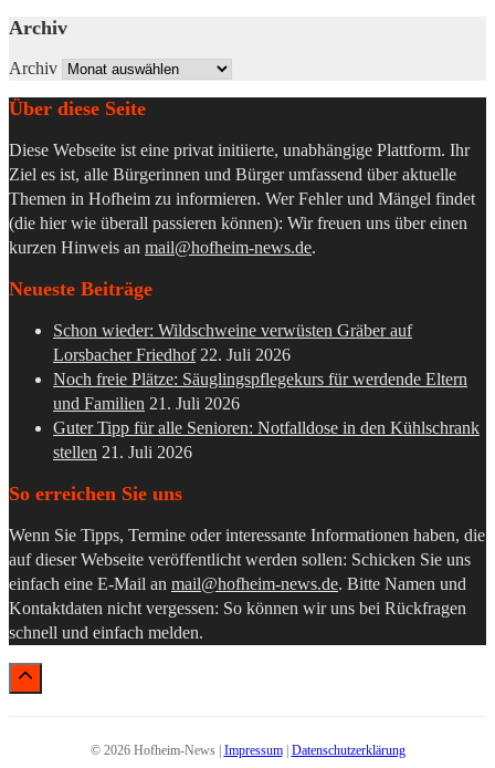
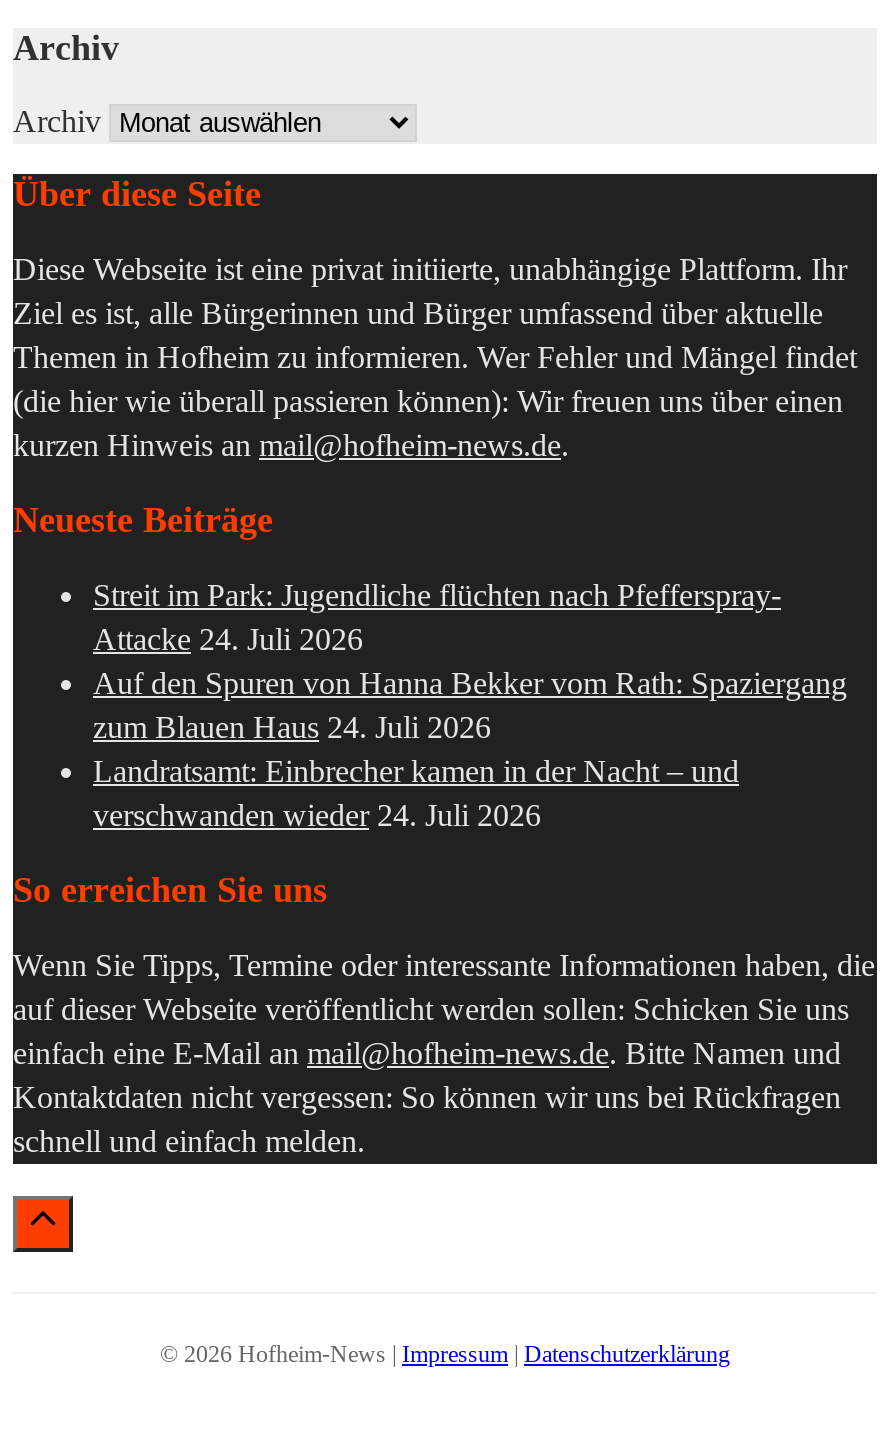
- Schon wieder: Wildschweine verwüsten Gräber auf
- Lorsbacher Friedhof 22. Juli 2026
- Noch freie Plätze: Säuglingspflegekurs für werdende Eltern
- und Familien 21. Juli 2026
- Guter Tipp für alle Senioren: Notfalldose in den Kühlschrank
- stellen 21. Juli 2026
+ Streit im Park: Jugendliche flüchten nach Pfefferspray-
+ Attacke 24. Juli 2026
+ Auf den Spuren von Hanna Bekker vom Rath: Spaziergang
+ zum Blauen Haus 24. Juli 2026
+ Landratsamt: Einbrecher kamen in der Nacht – und
+ verschwanden wieder 24. Juli 2026
